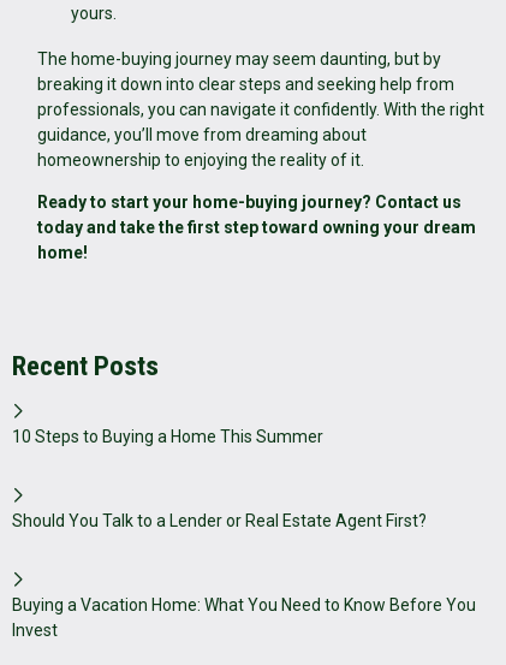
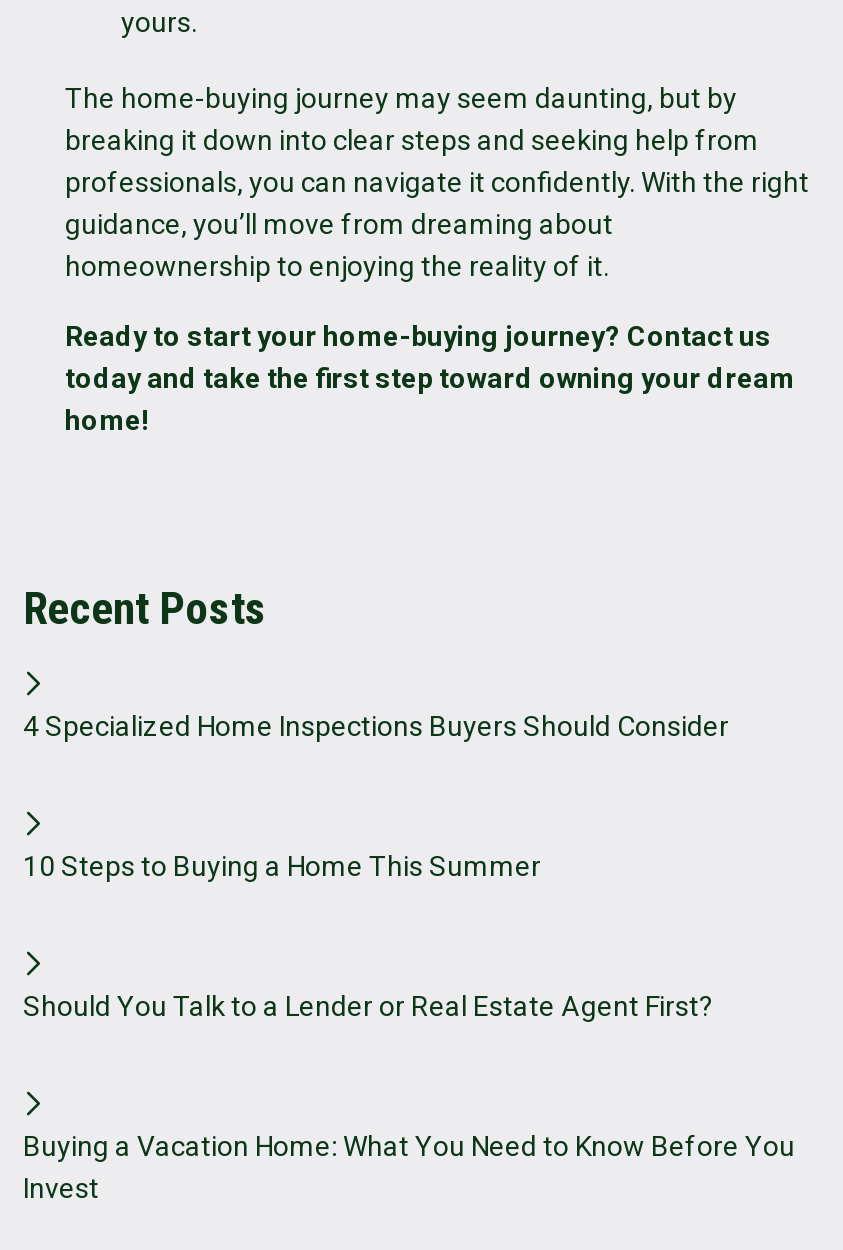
+ 4 Specialized Home Inspections Buyers Should Consider
